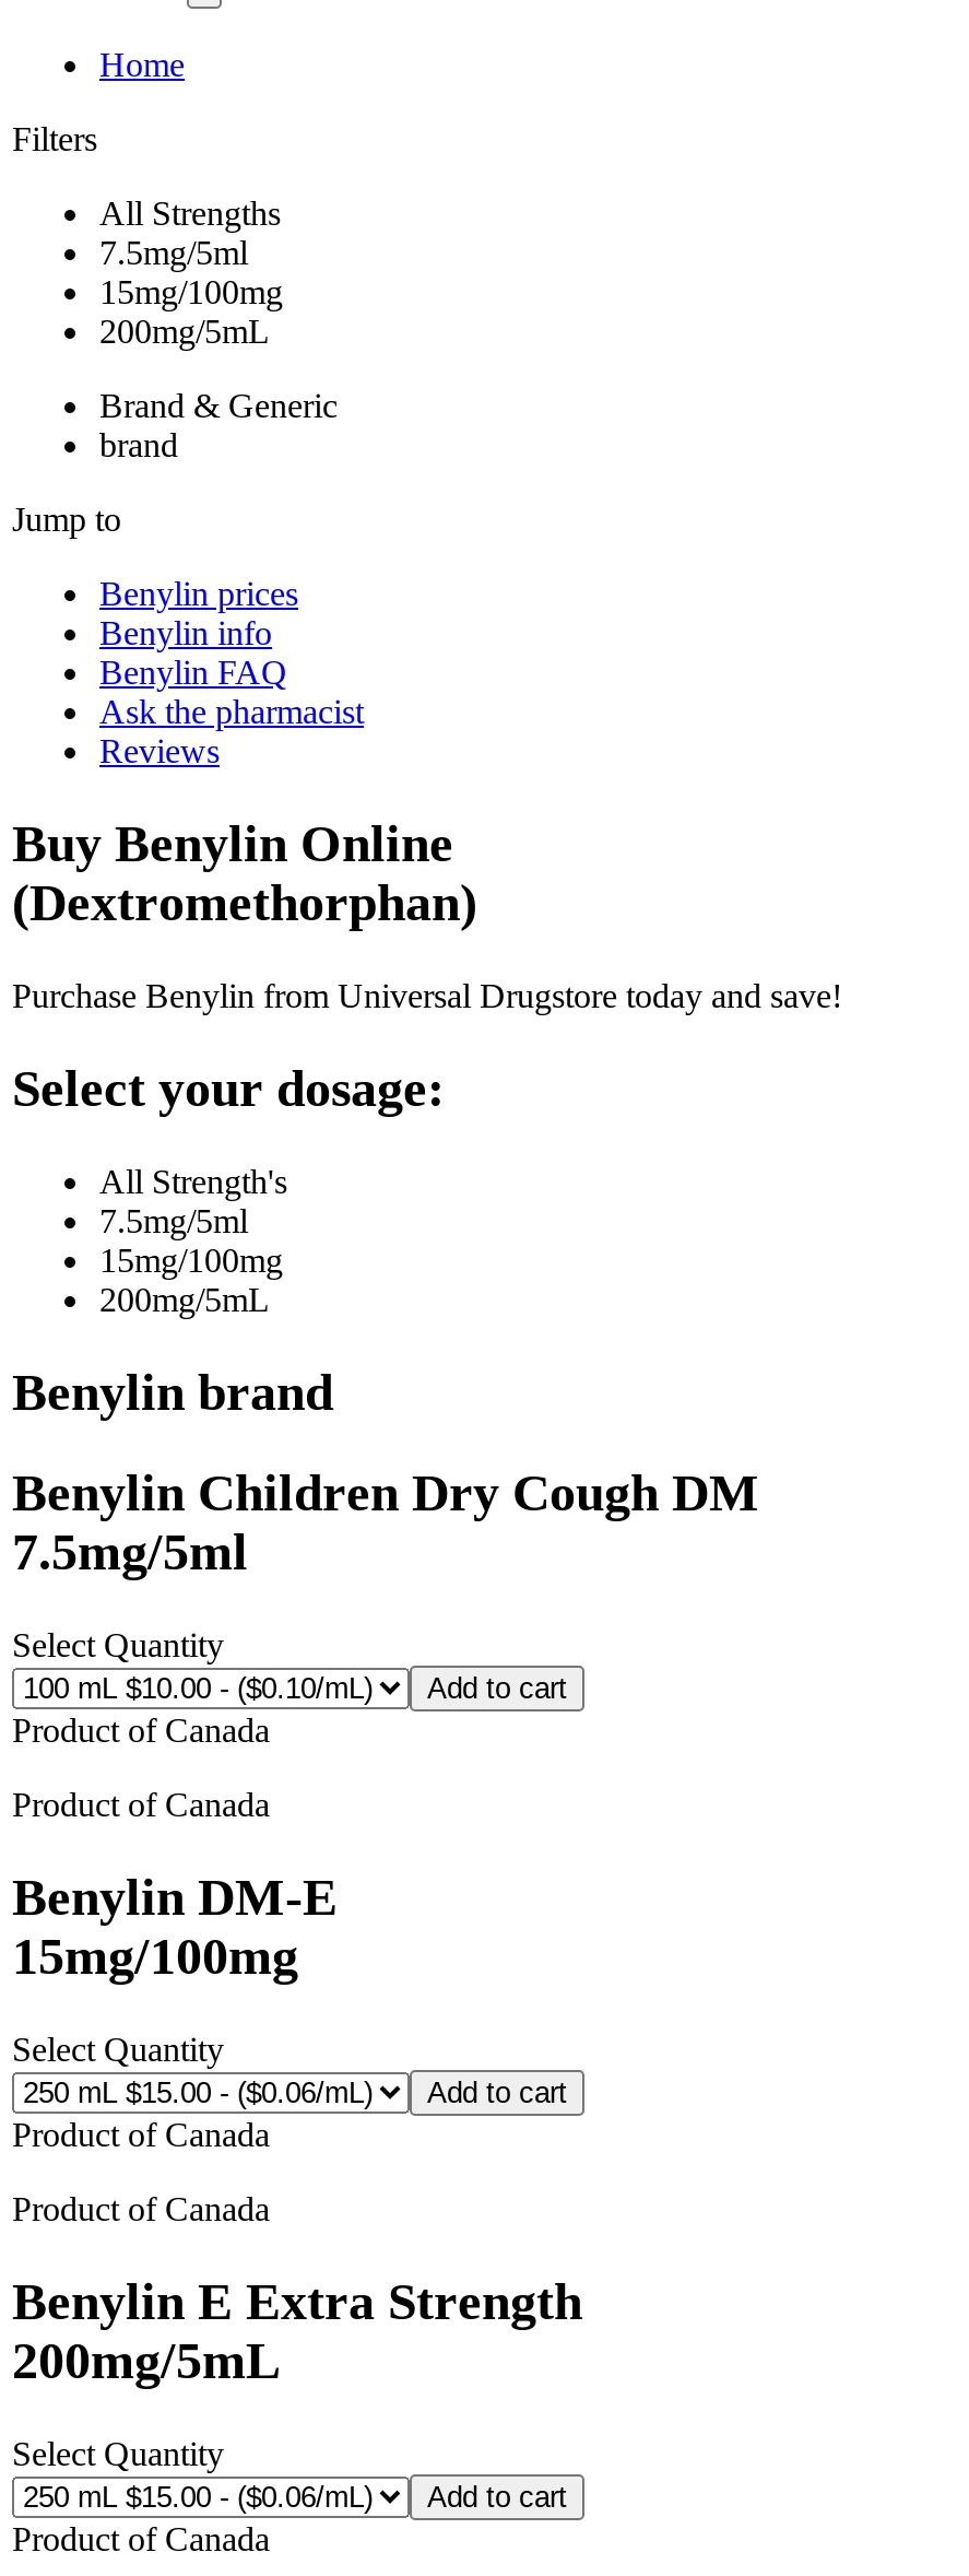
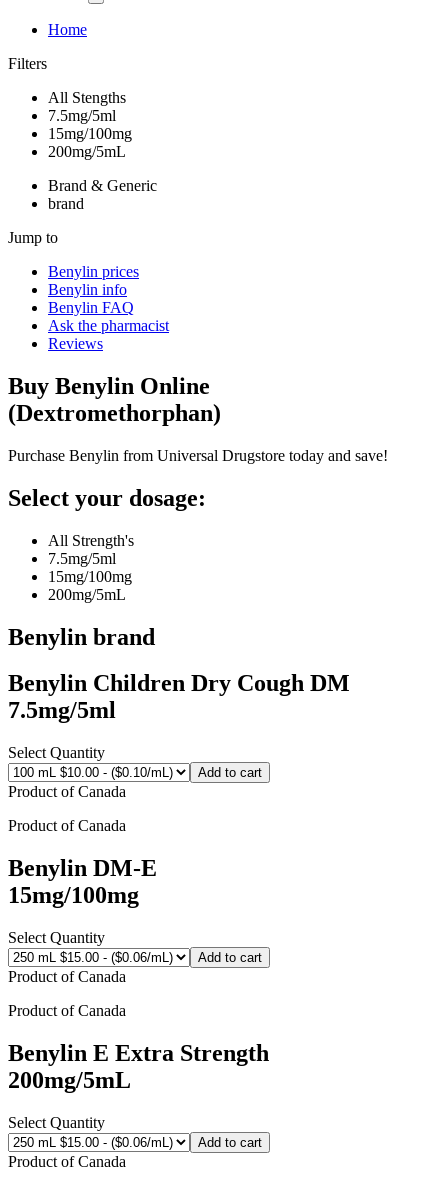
- All Strengths
+ All Stengths
